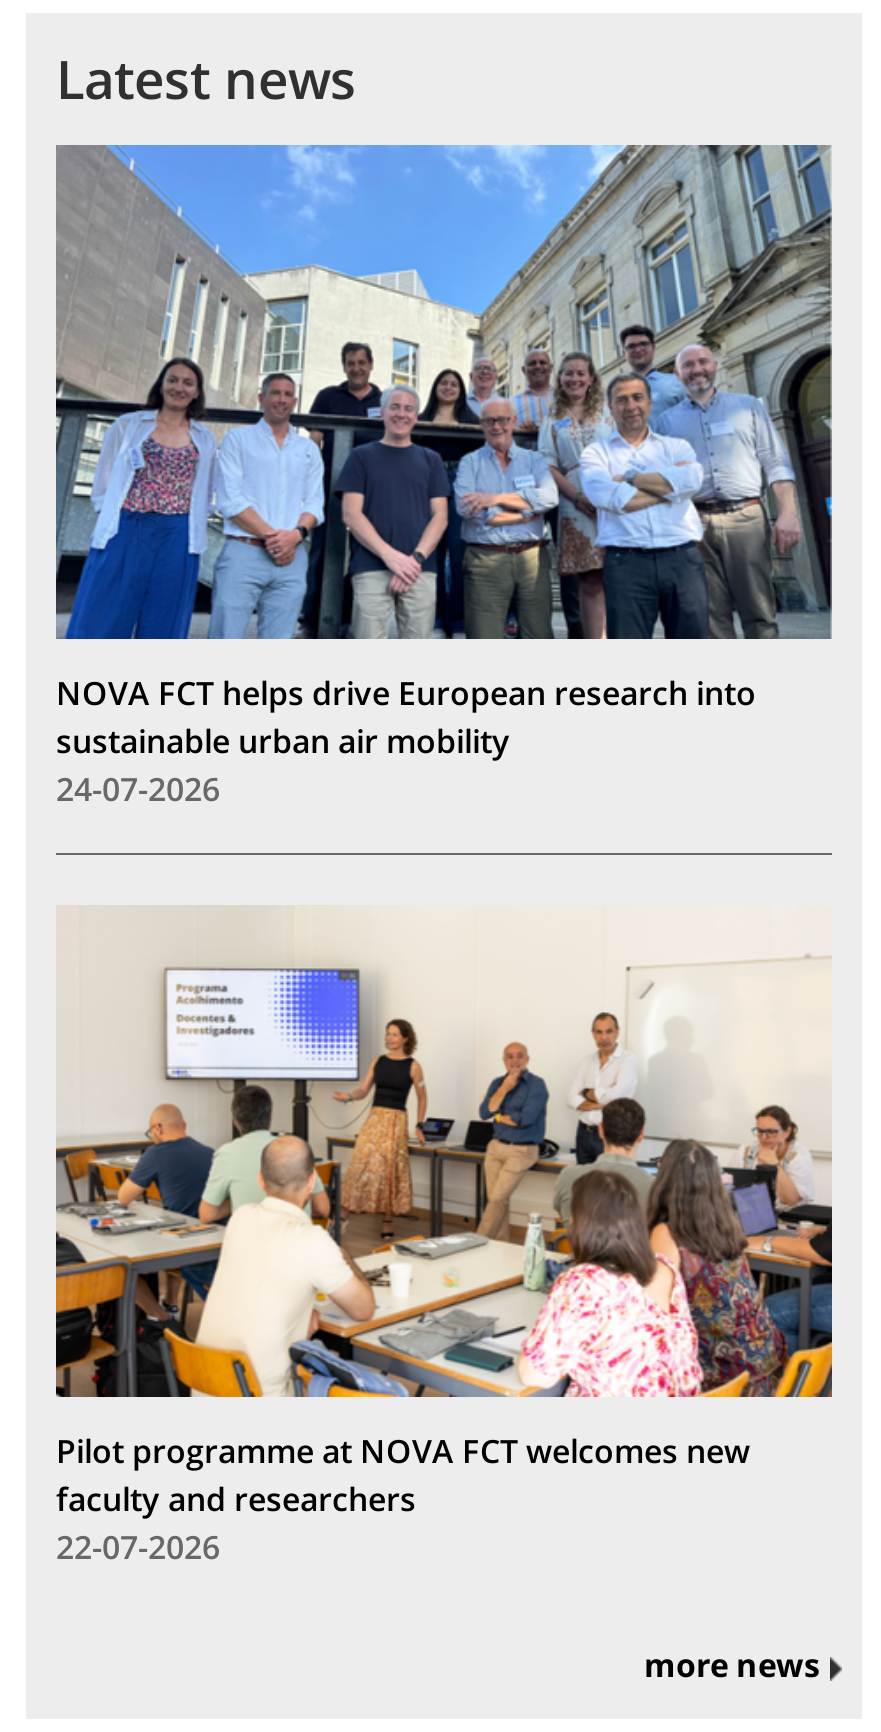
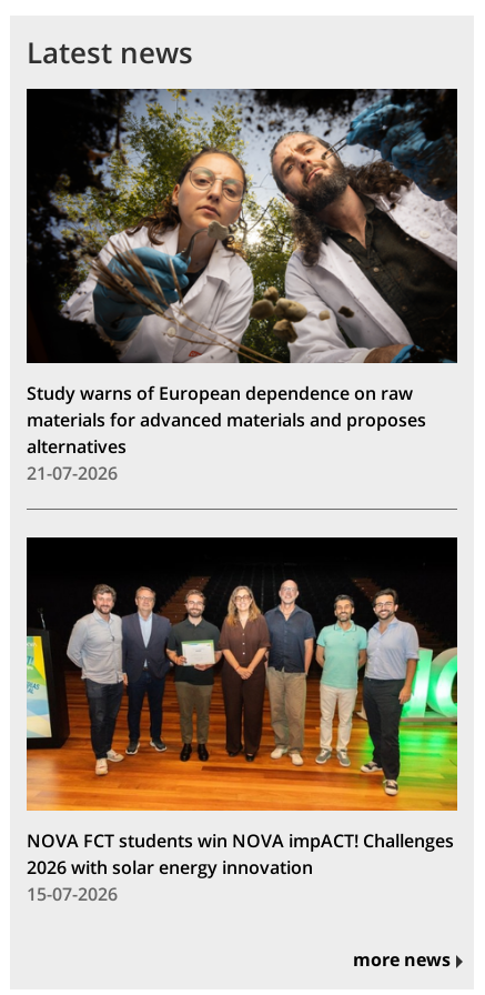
- [image]
- NOVA FCT helps drive European research into
- sustainable urban air mobility
- 24-07-2026
+ [image]
+ Study warns of European dependence on raw
+ materials for advanced materials and proposes
+ alternatives
+ 21-07-2026

- [image]
- Pilot programme at NOVA FCT welcomes new
- faculty and researchers
- 22-07-2026
+ [image]
+ NOVA FCT students win NOVA impACT! Challenges
+ 2026 with solar energy innovation
+ 15-07-2026
